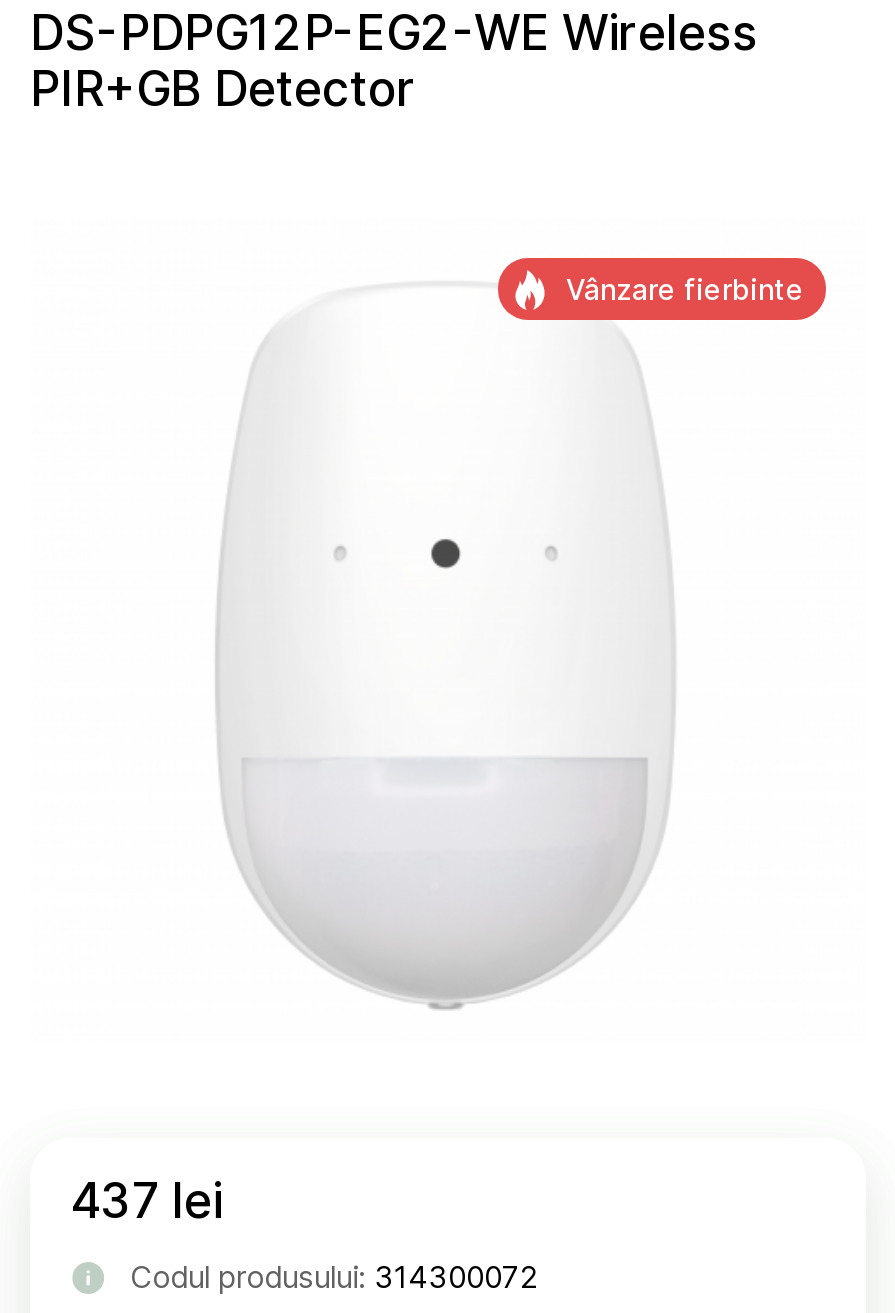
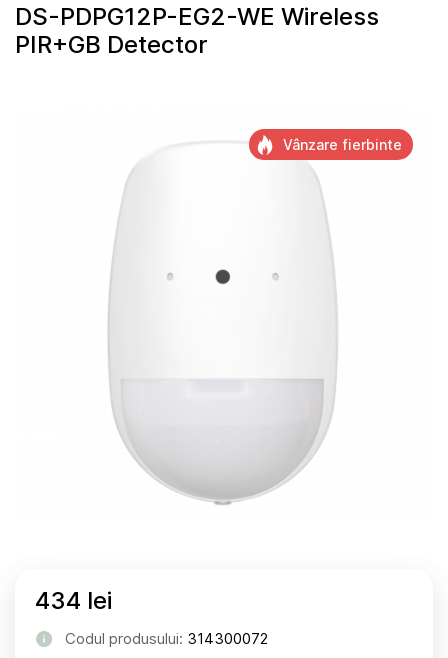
- 437 lei
+ 434 lei
